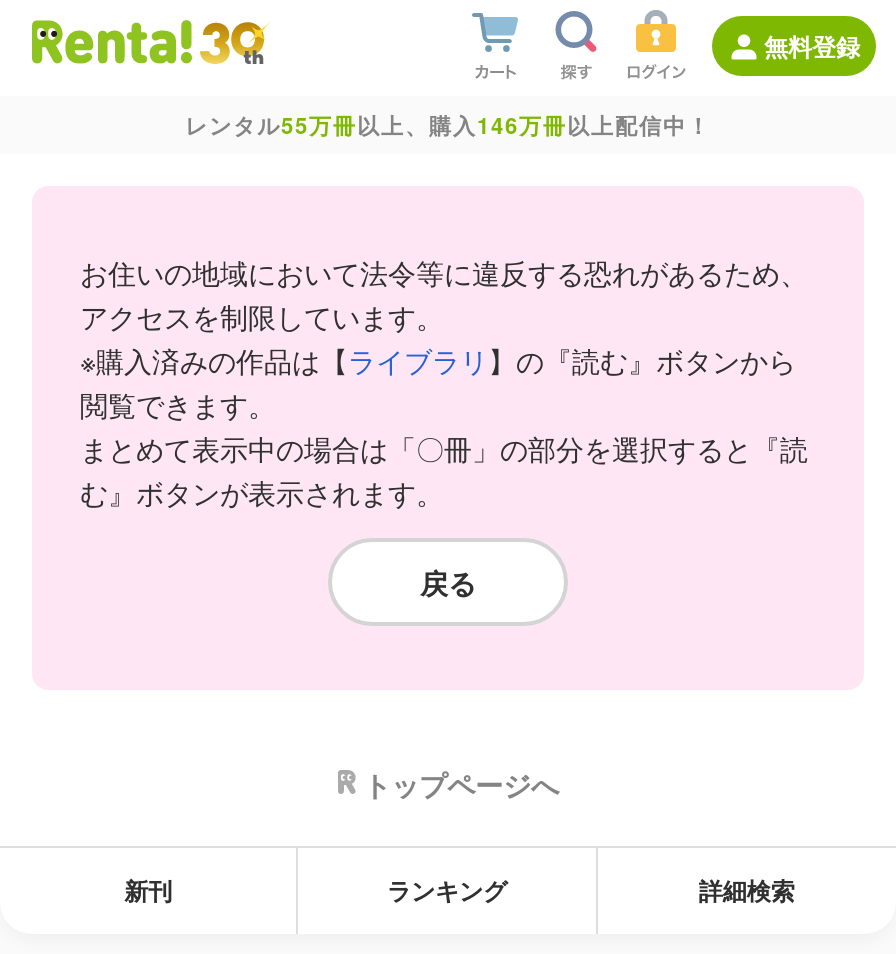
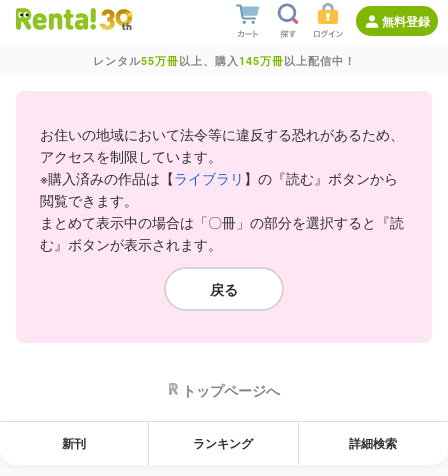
- レンタル55万冊以上、購入146万冊以上配信中！
+ レンタル55万冊以上、購入145万冊以上配信中！
